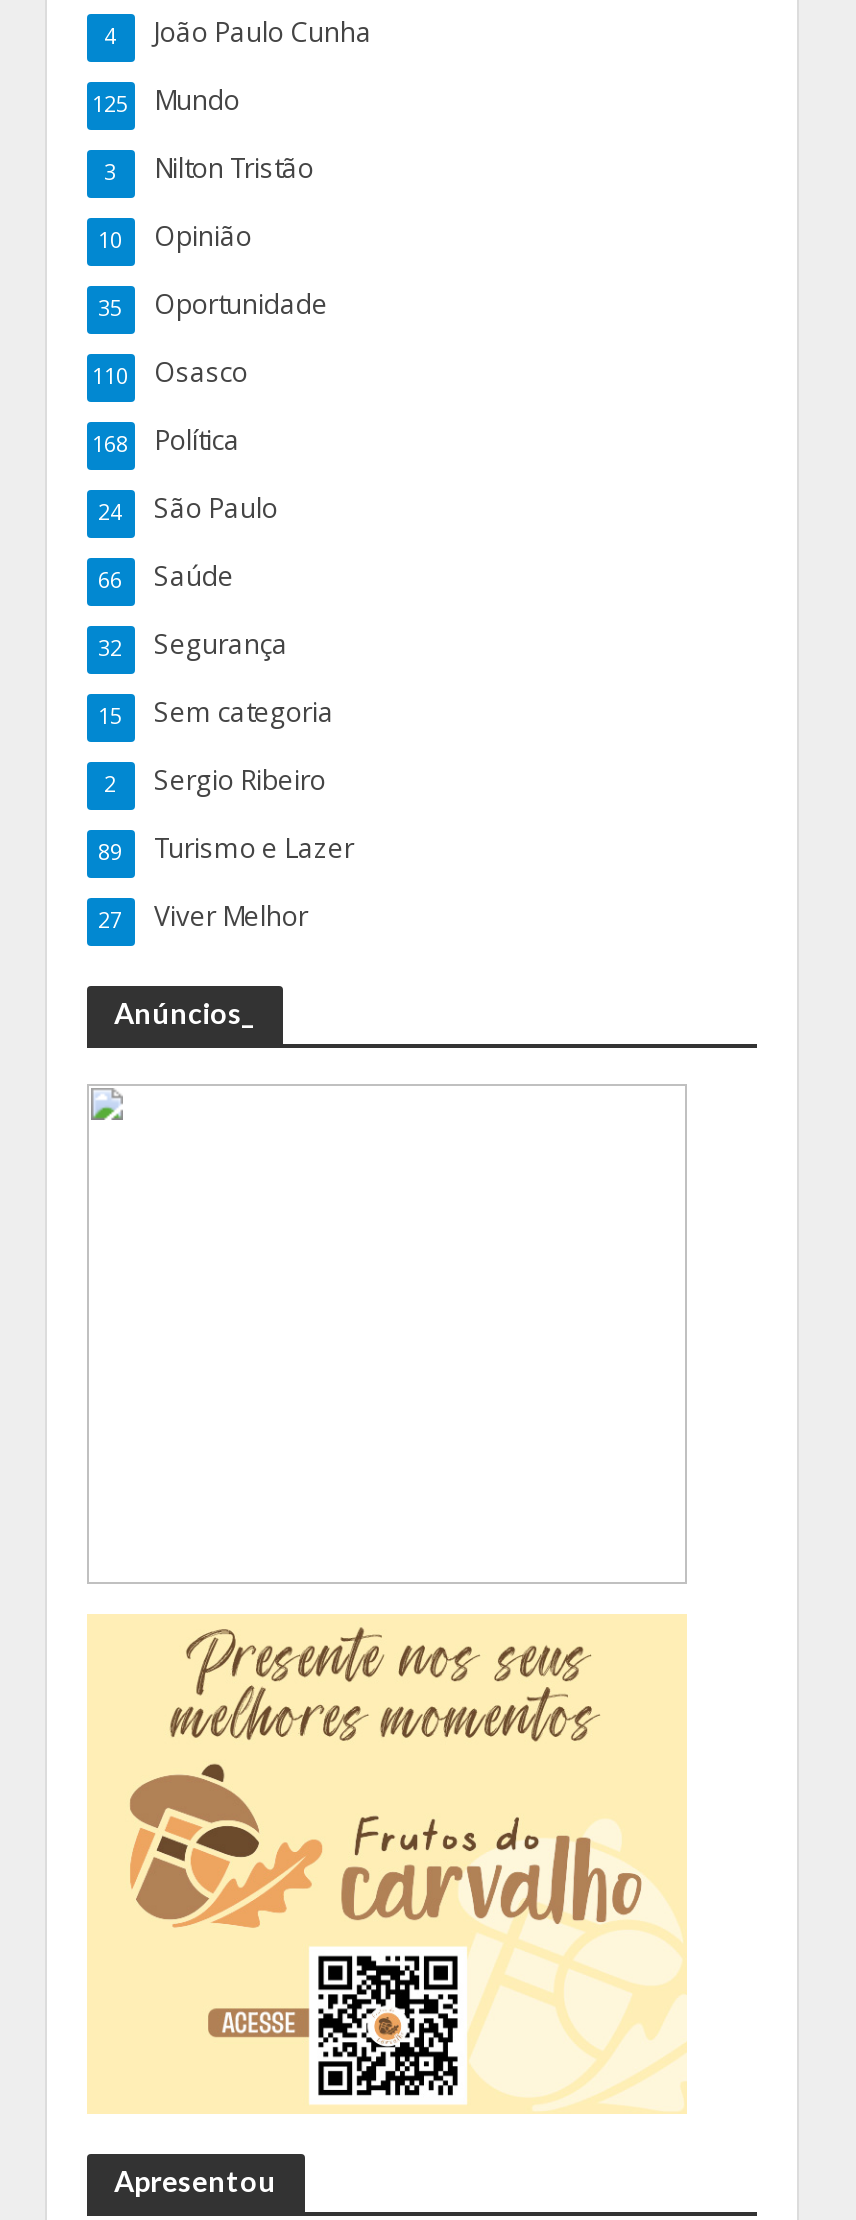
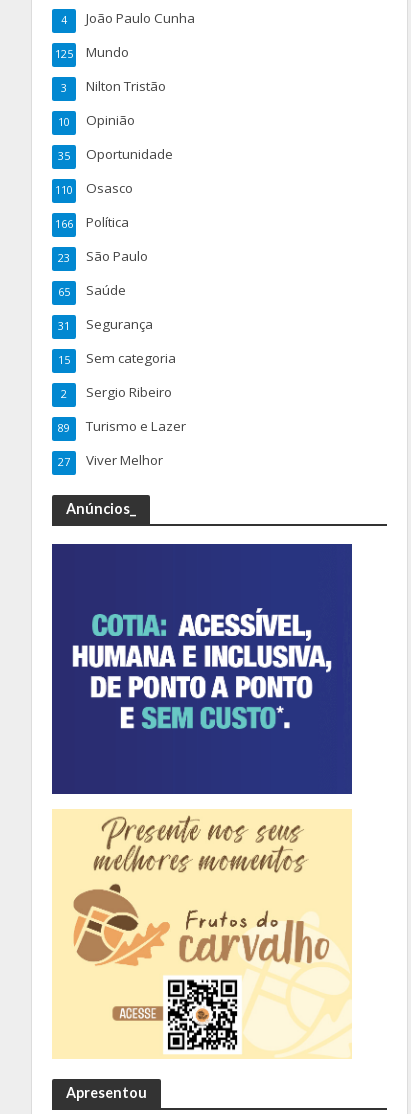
- 168 Política
+ 166 Política

- 24 São Paulo
+ 23 São Paulo

- 66 Saúde
+ 65 Saúde

- 32 Segurança
+ 31 Segurança

+ [image]
